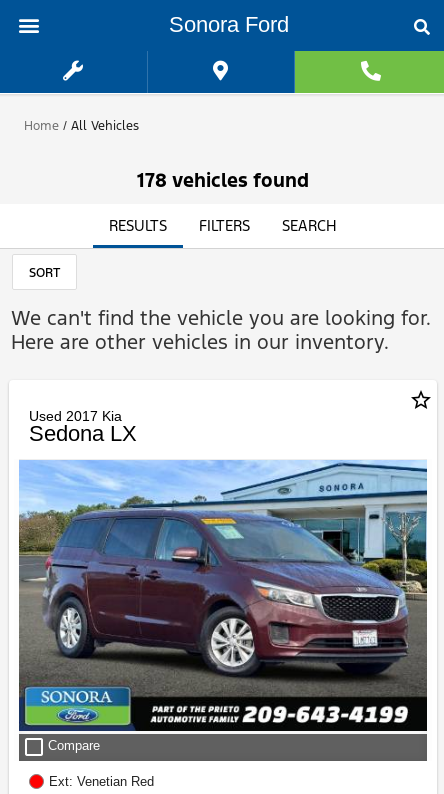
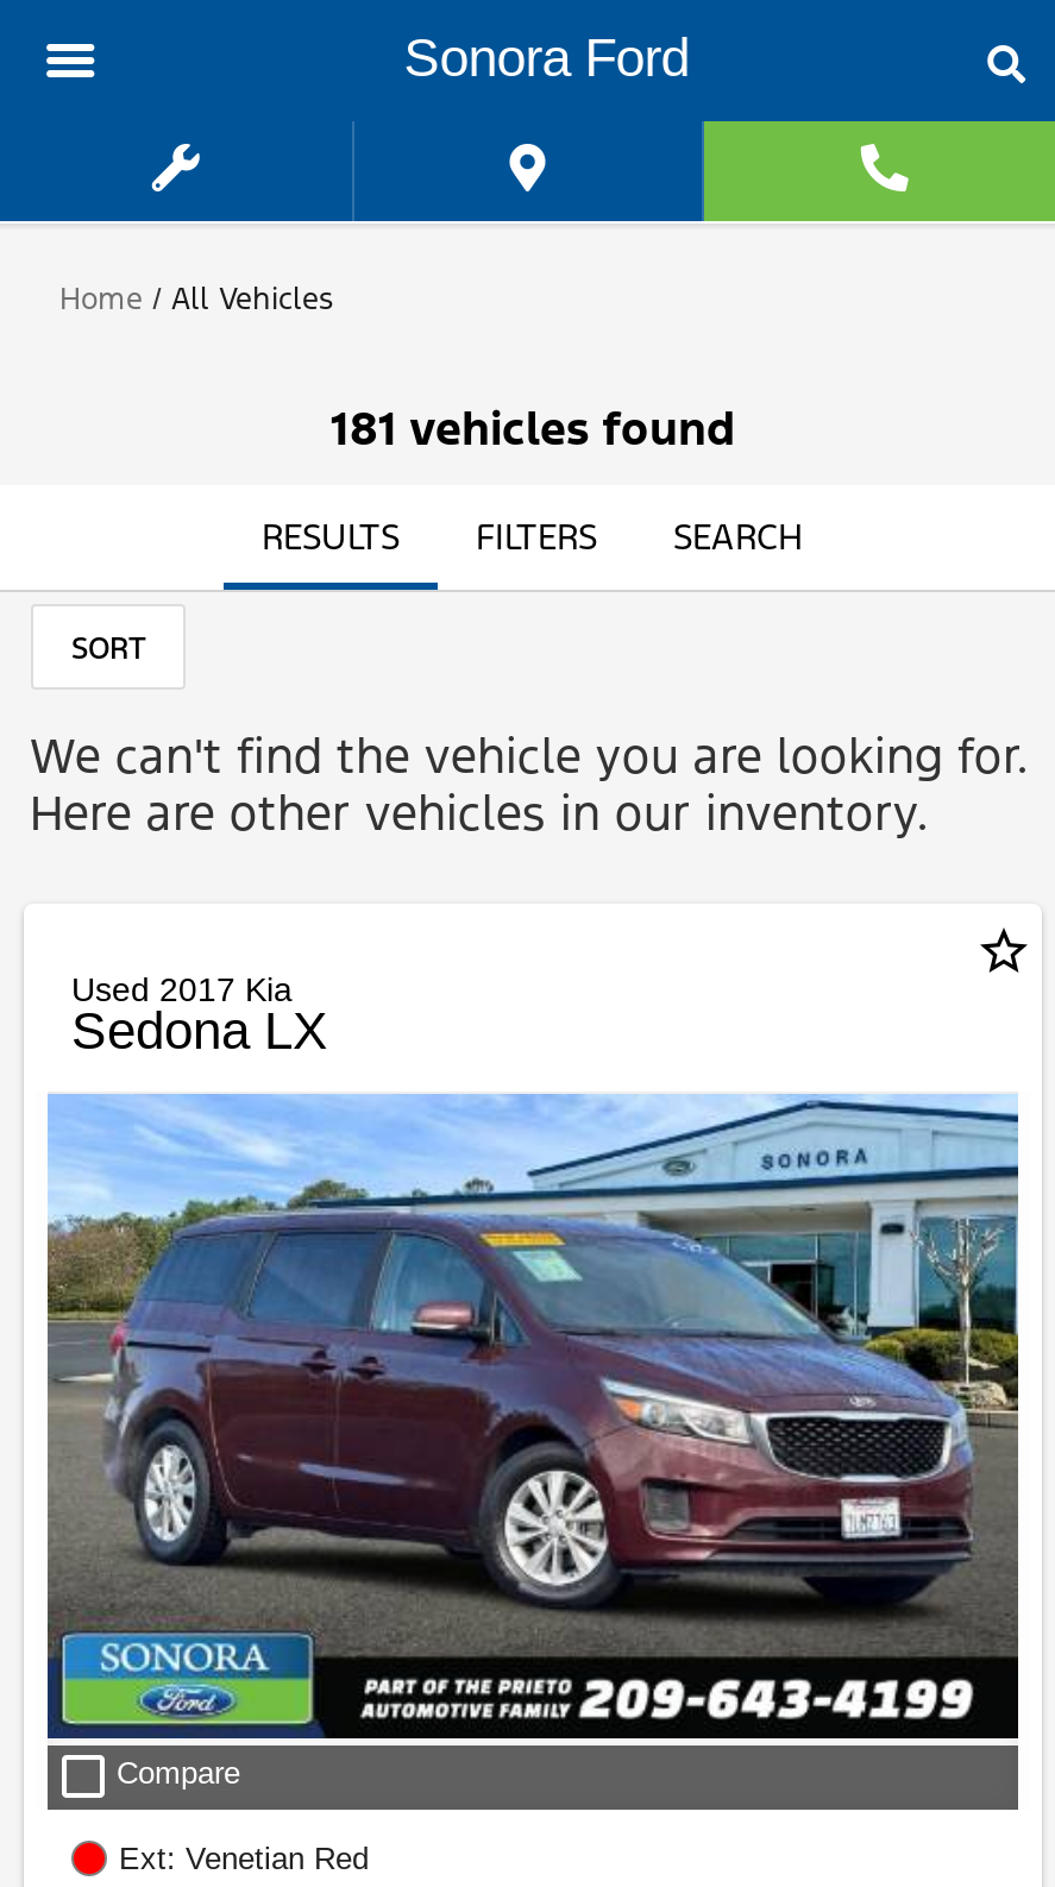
- 178 vehicles found
+ 181 vehicles found
